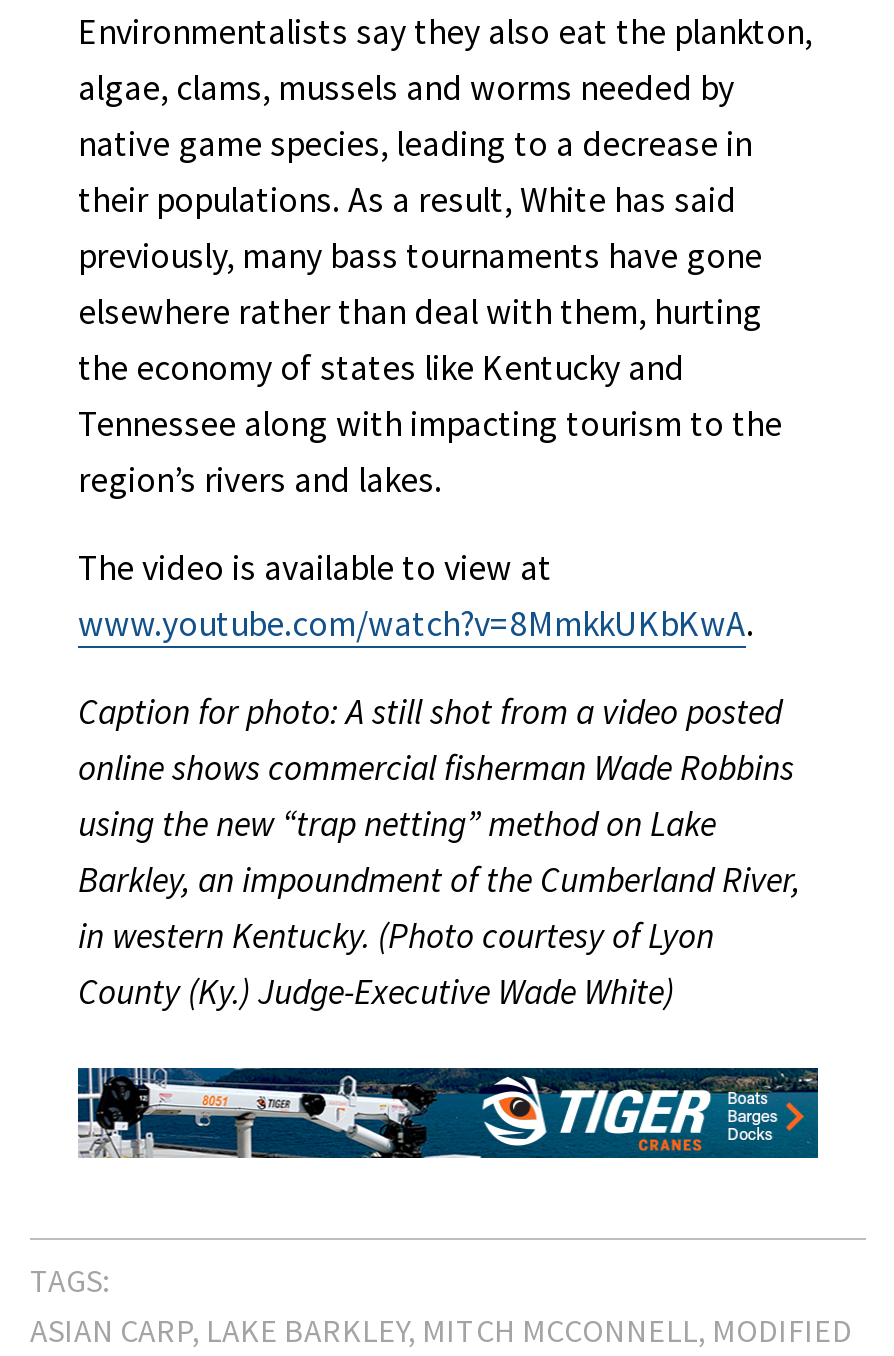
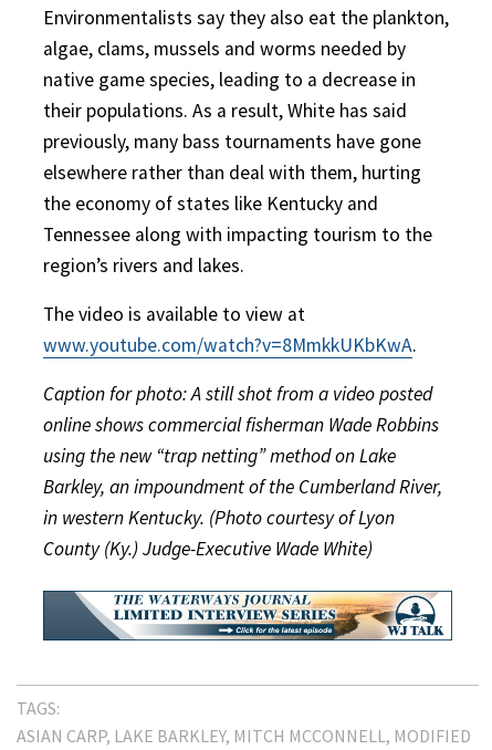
- [image]
+ [image]
